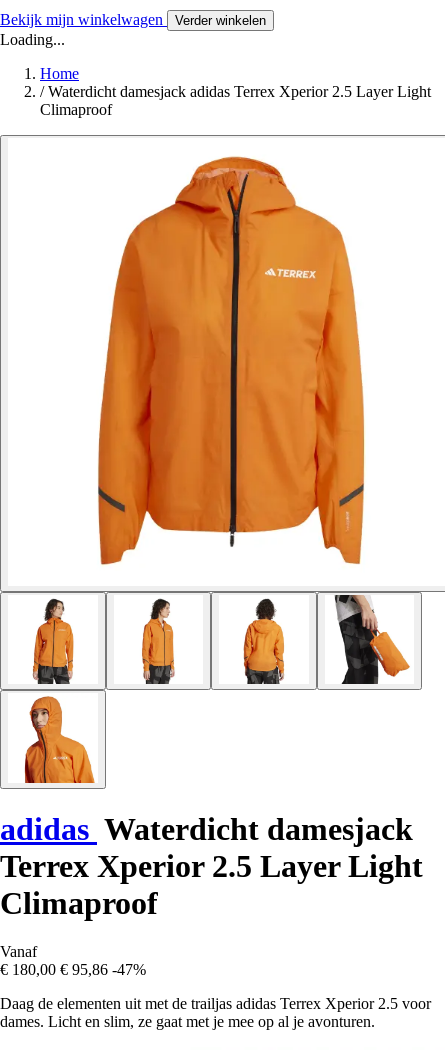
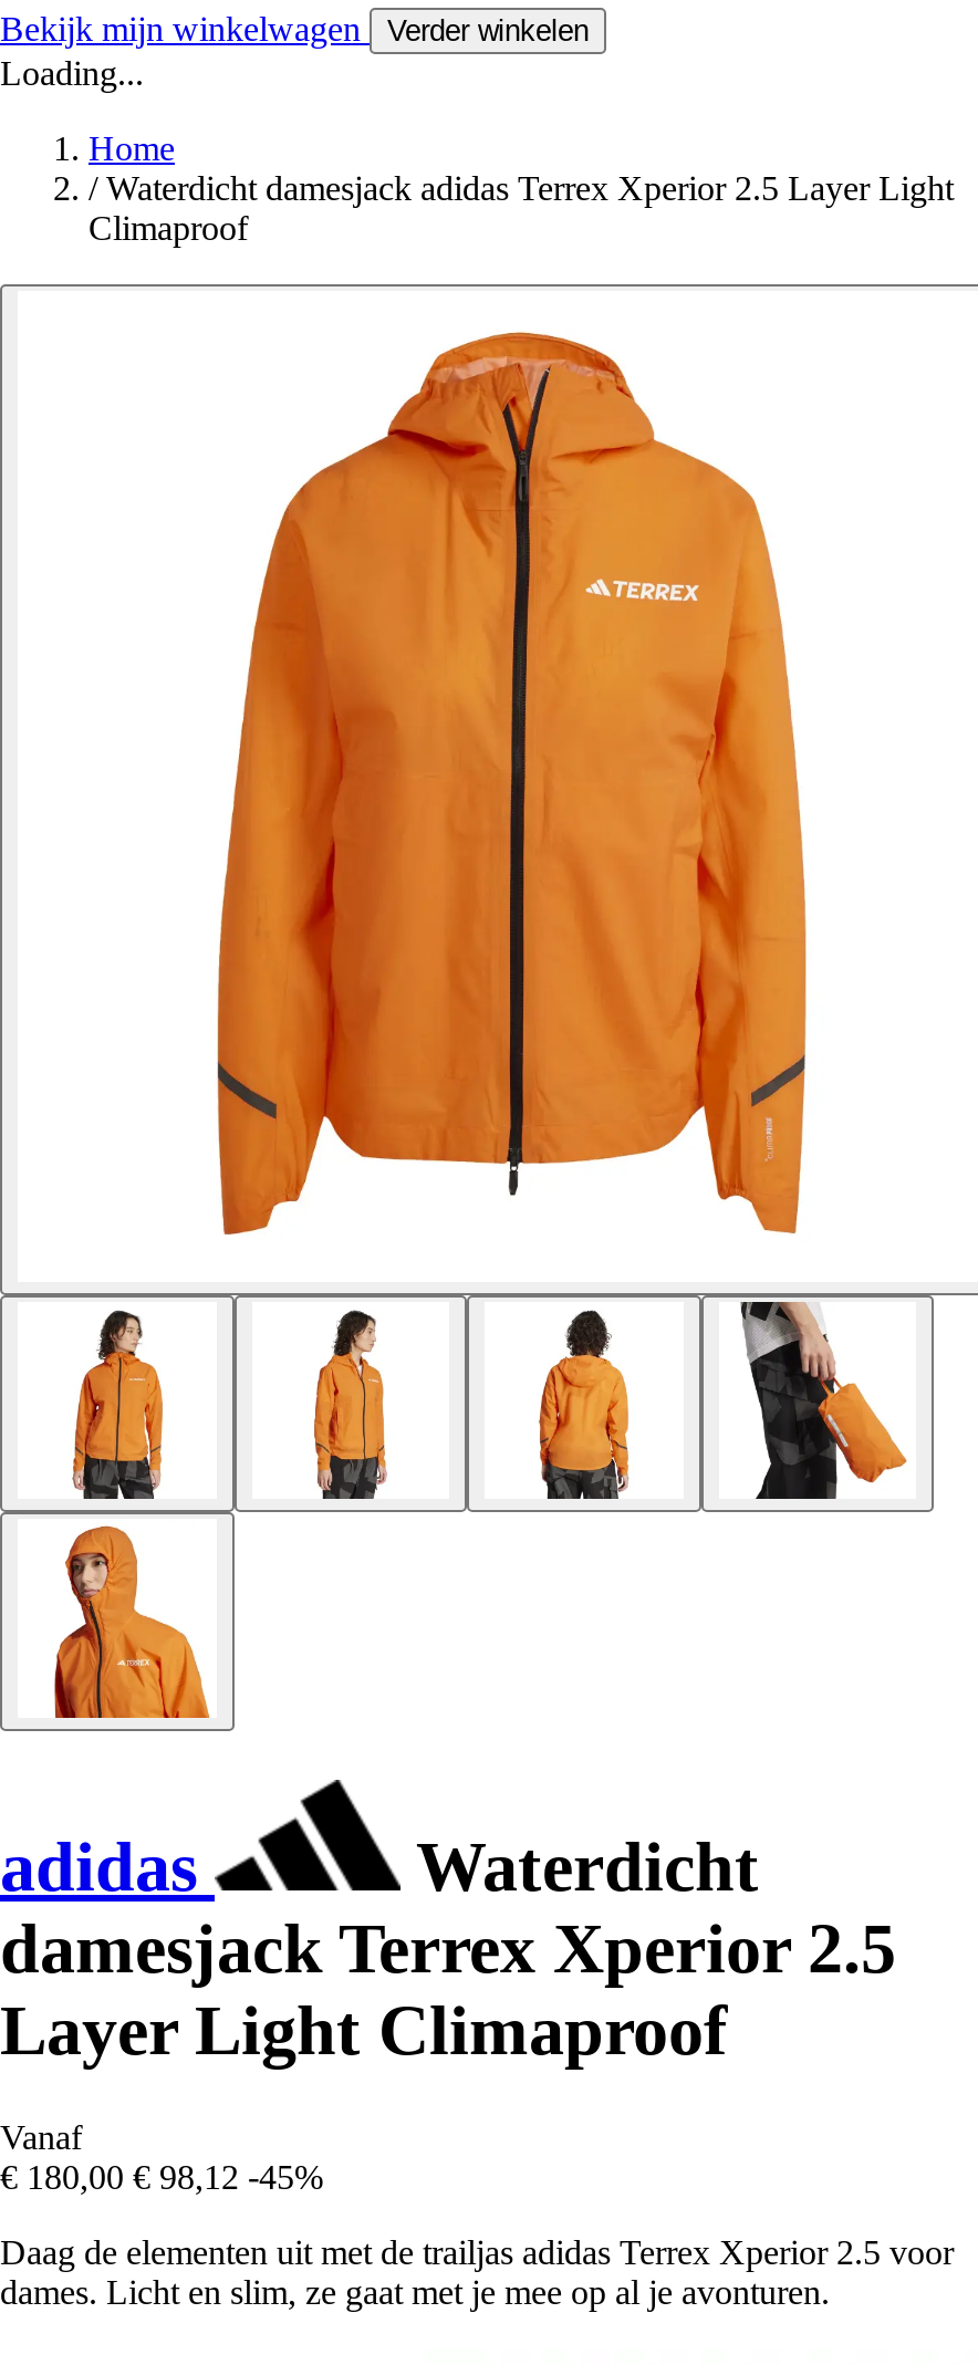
- € 180,00 € 95,86 -47%
+ € 180,00 € 98,12 -45%
